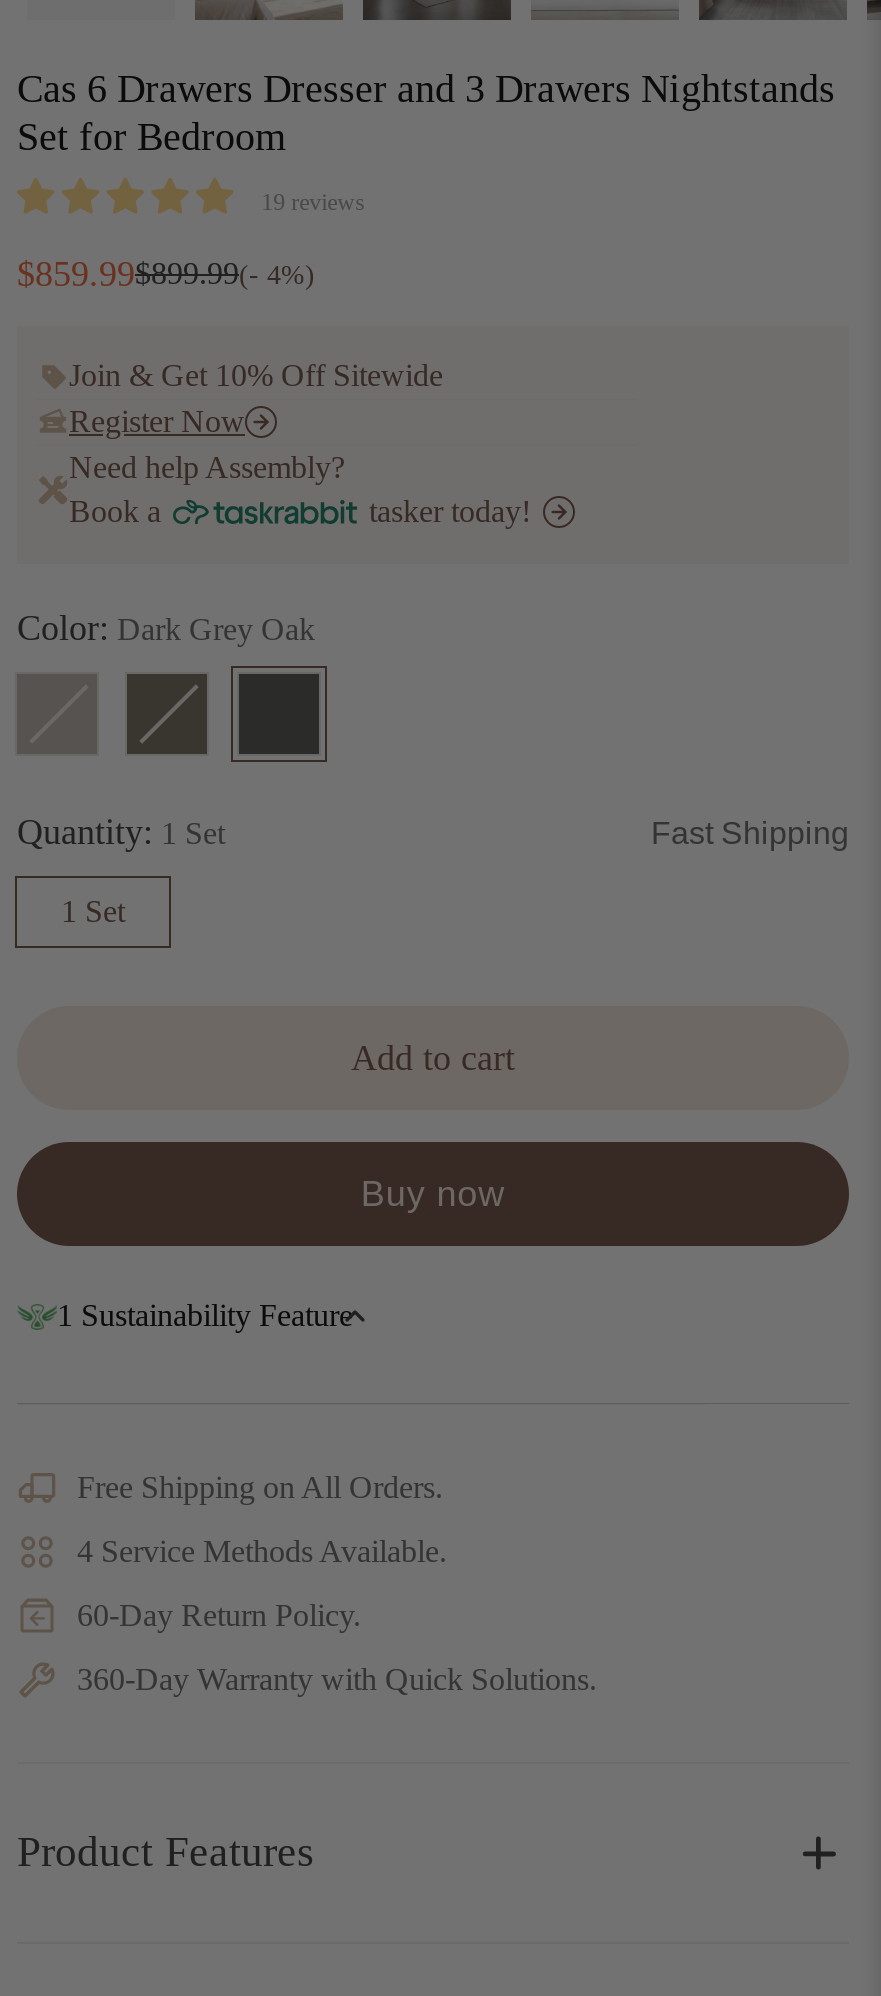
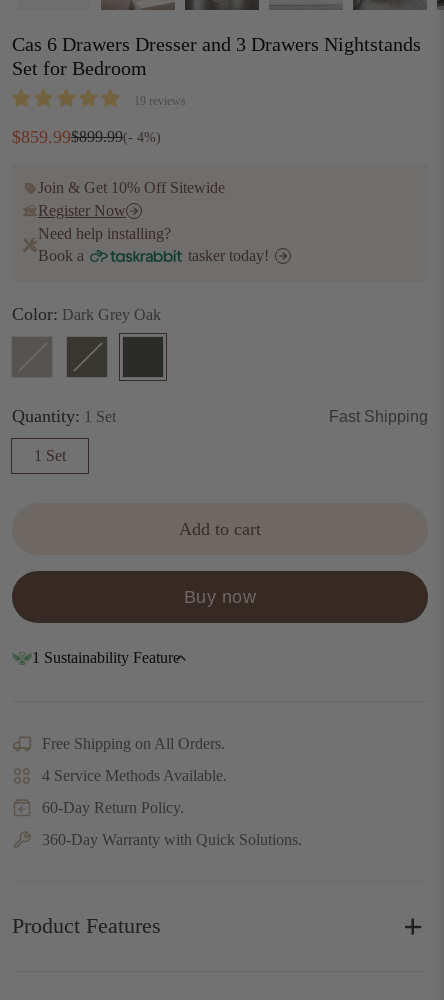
- Need help Assembly?
+ Need help installing?
